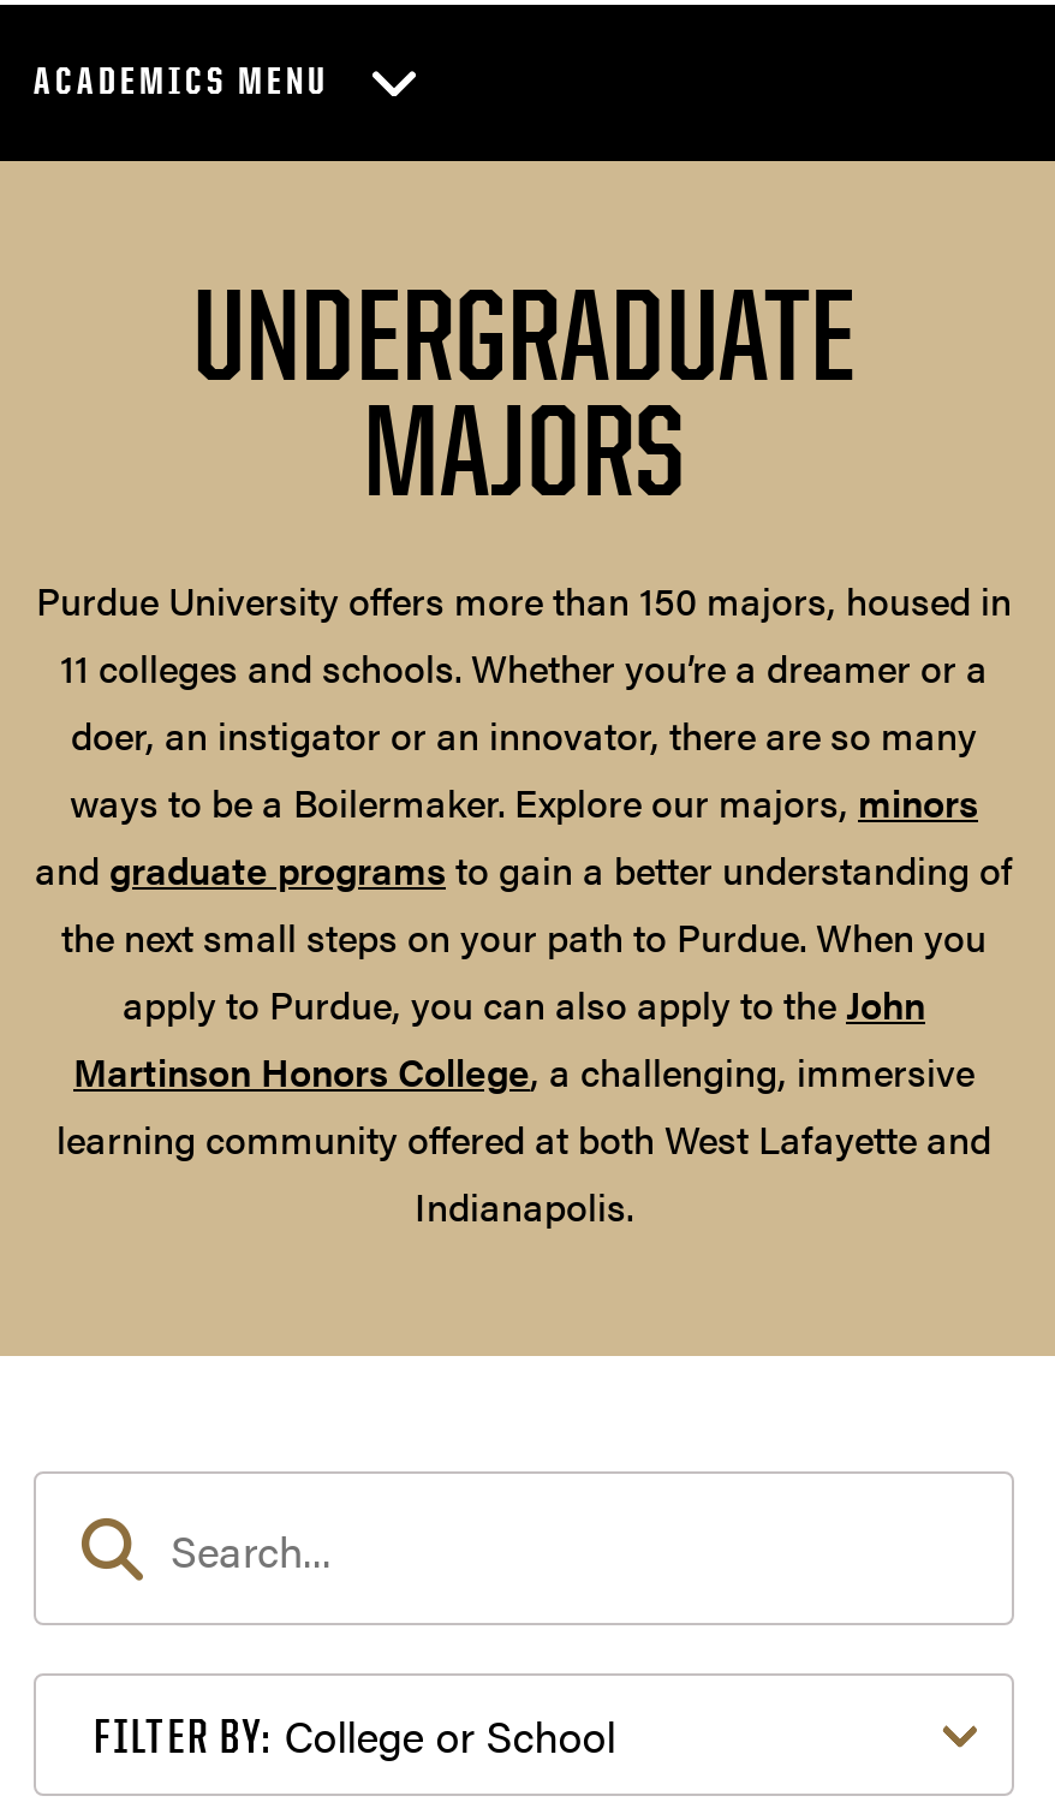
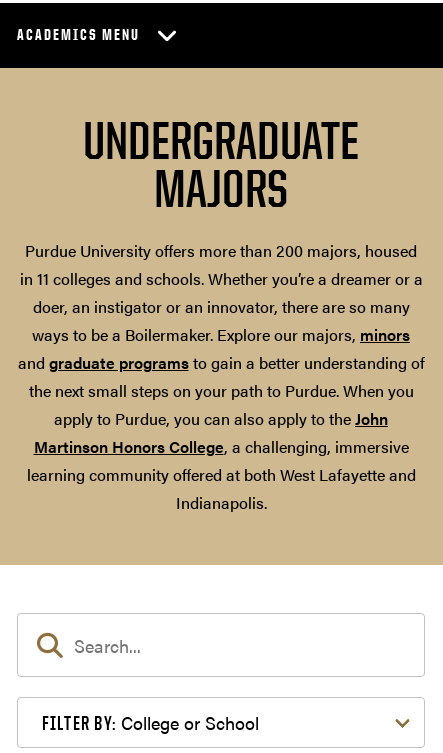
- Purdue University offers more than 150 majors, housed in
- 11 colleges and schools. Whether you’re a dreamer or a
+ Purdue University offers more than 200 majors, housed
+ in 11 colleges and schools. Whether you’re a dreamer or a
